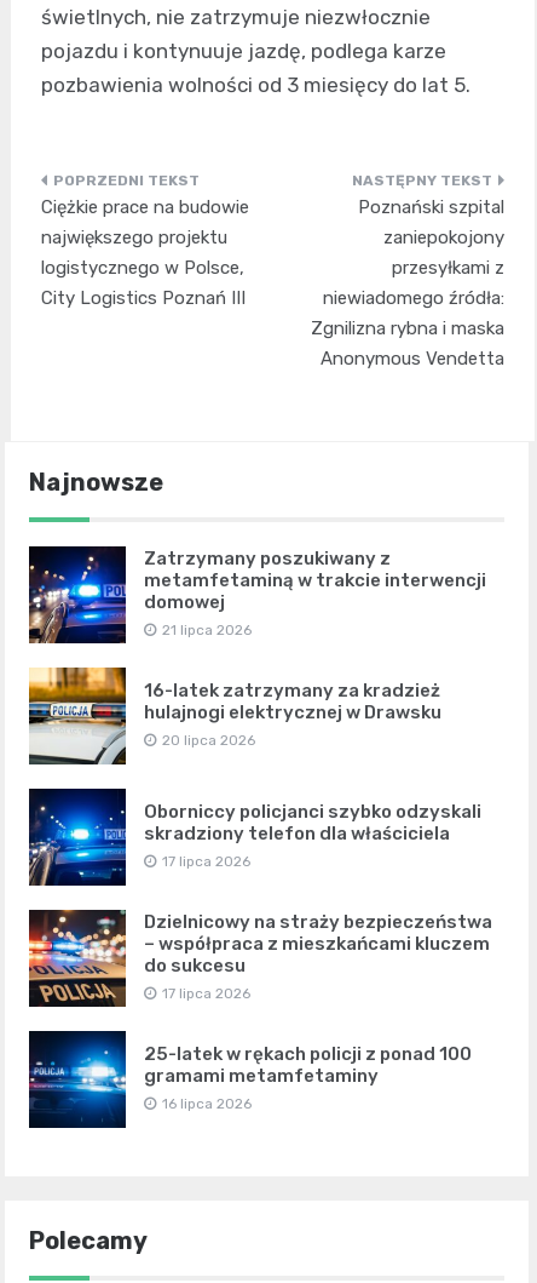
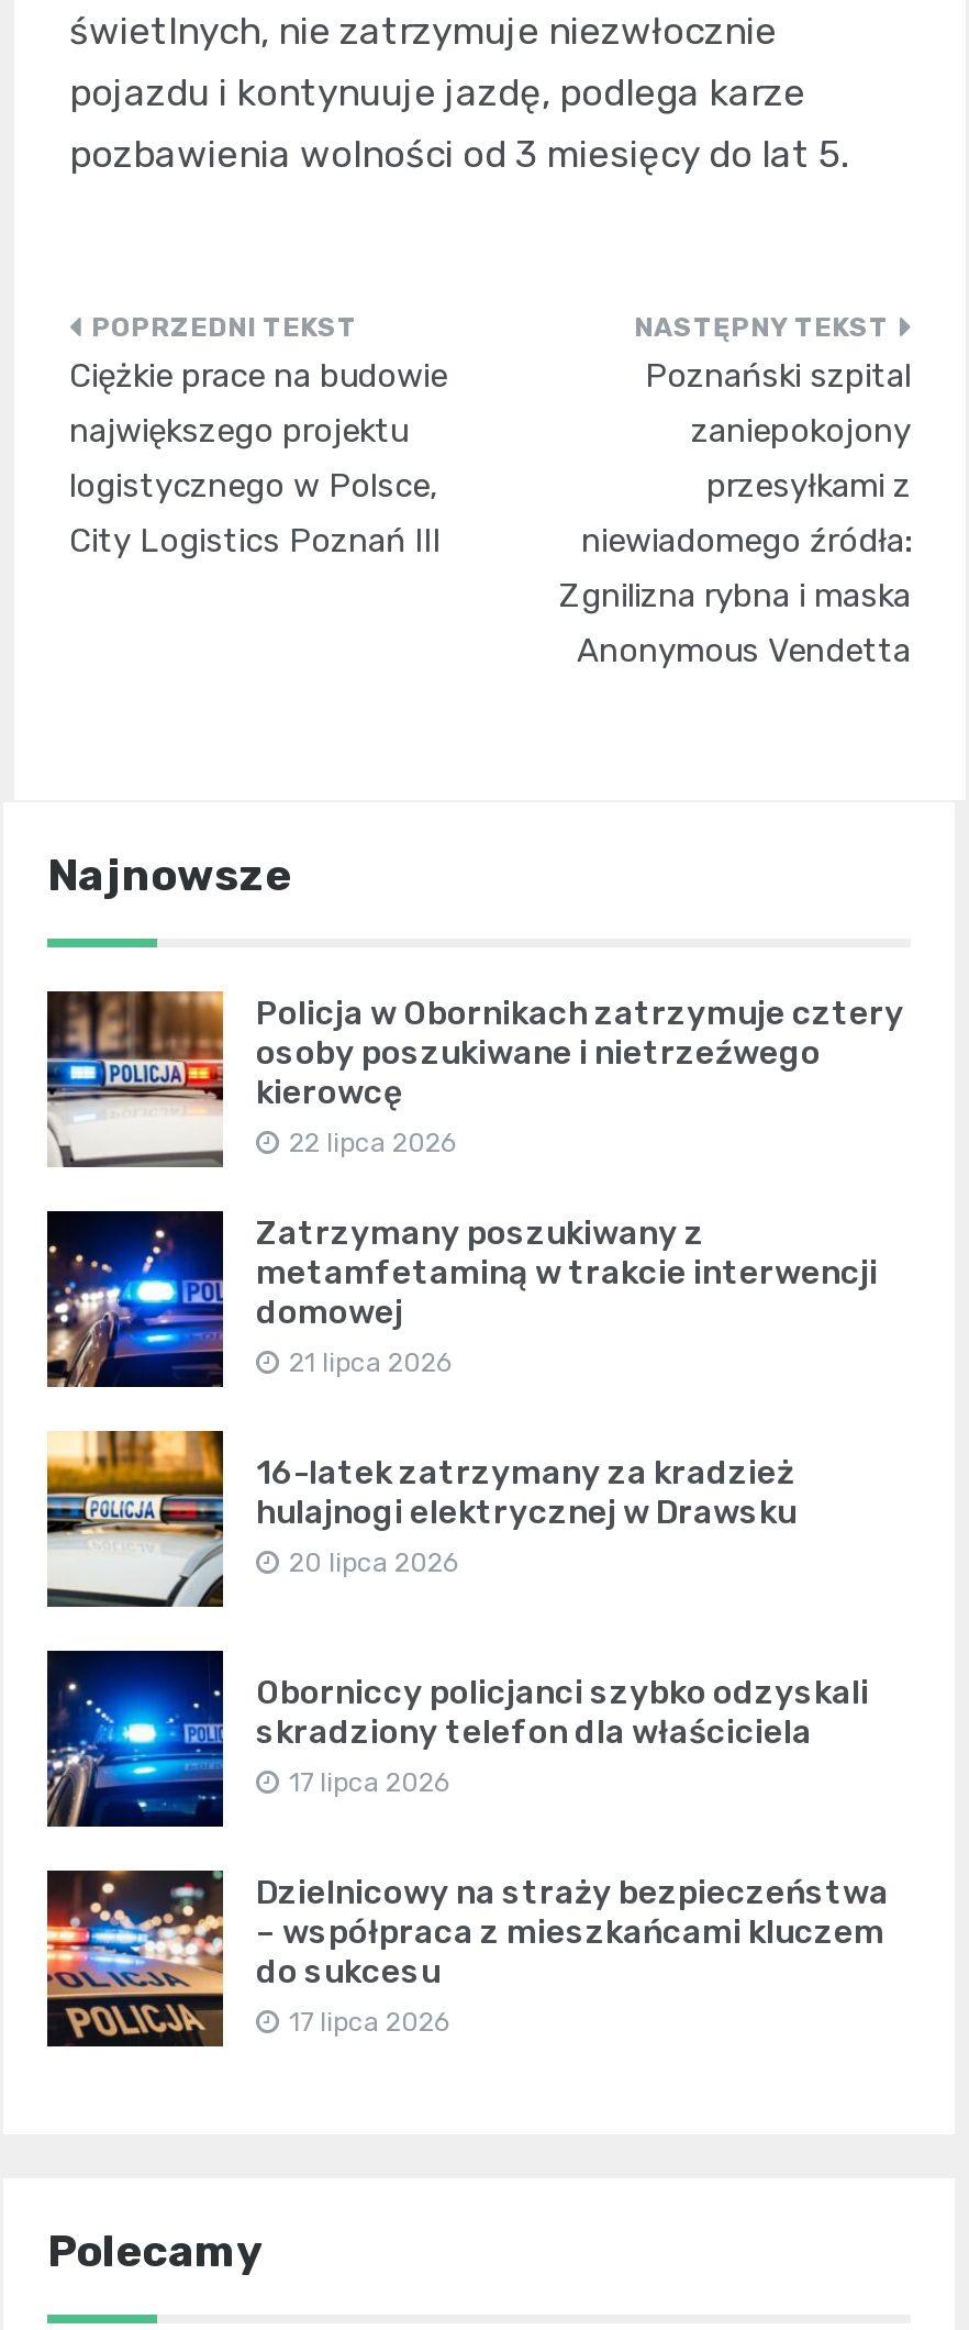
+ [image]
+ Policja w Obornikach zatrzymuje cztery
+ osoby poszukiwane i nietrzeźwego
+ kierowcę
+ 22 lipca 2026

moved down: [image] | Zatrzymany poszukiwany z | metamfetaminą w trakcie interwencji | ... | do sukcesu | 17 lipca 2026

- [image]
- 25-latek w rękach policji z ponad 100
- gramami metamfetaminy
- 16 lipca 2026
